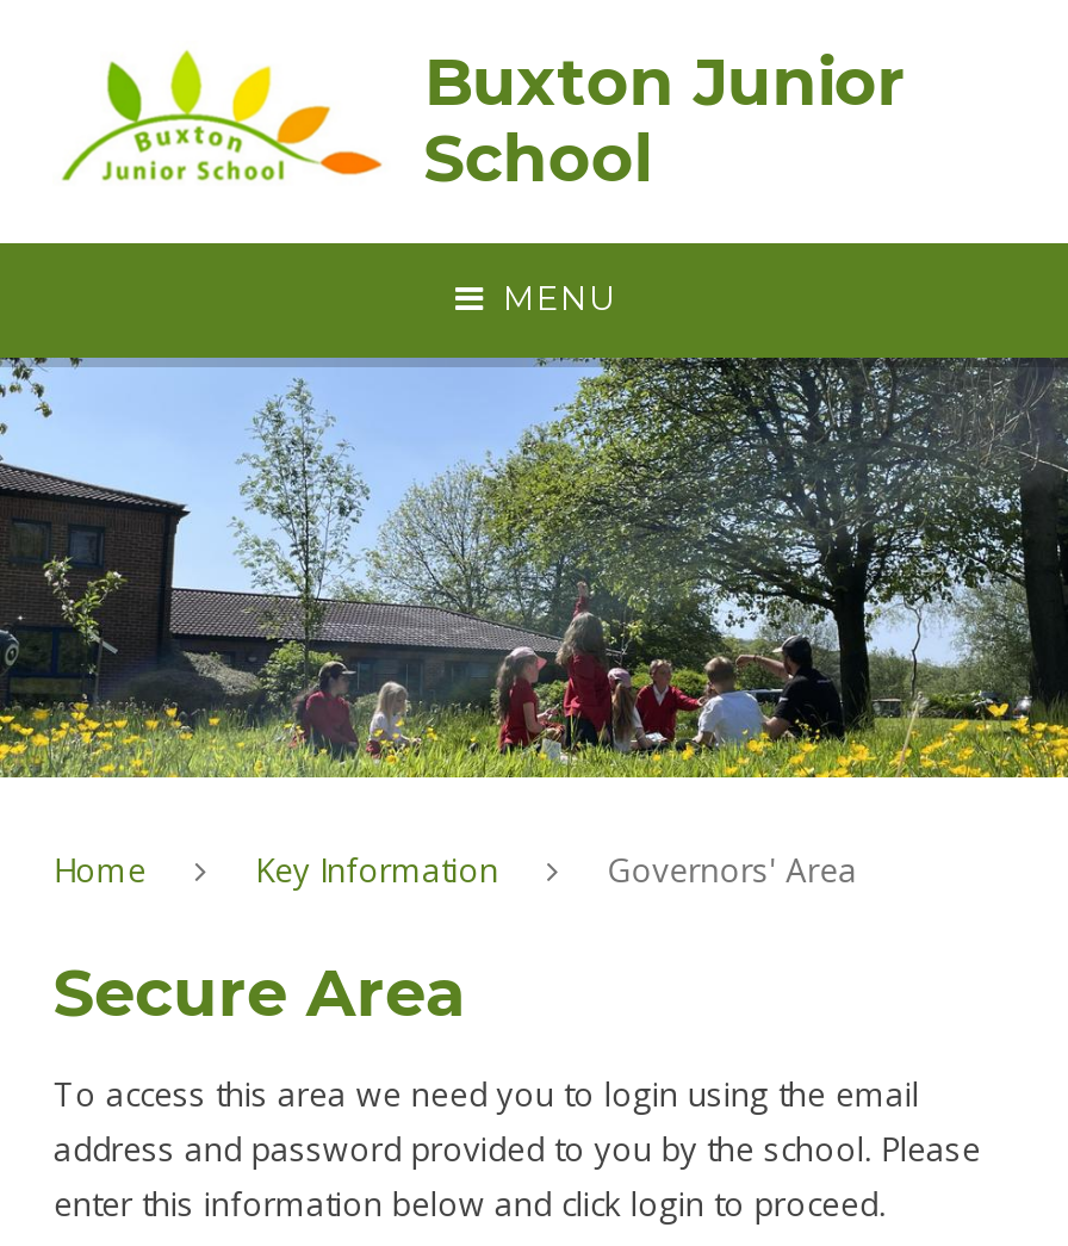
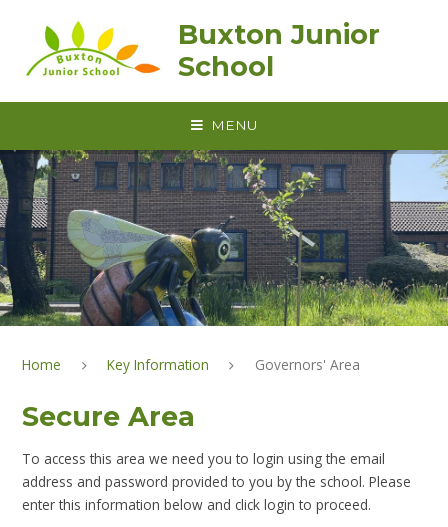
- [image]
+ [image]
